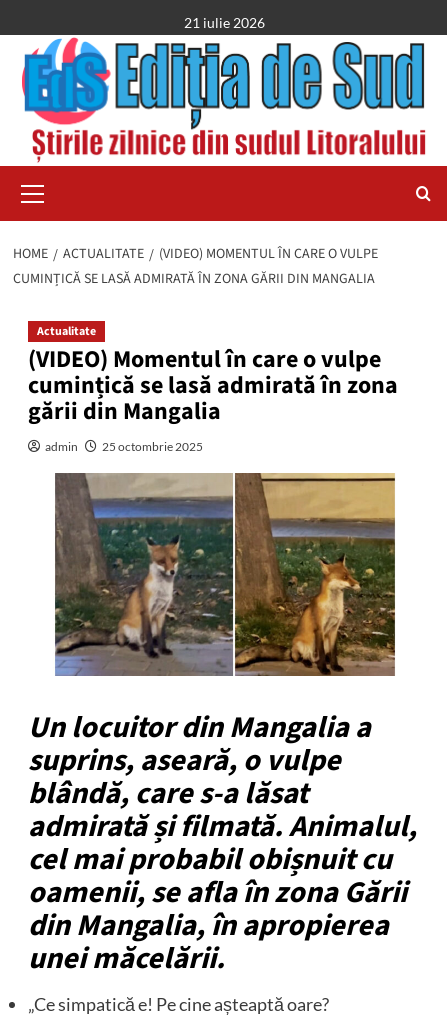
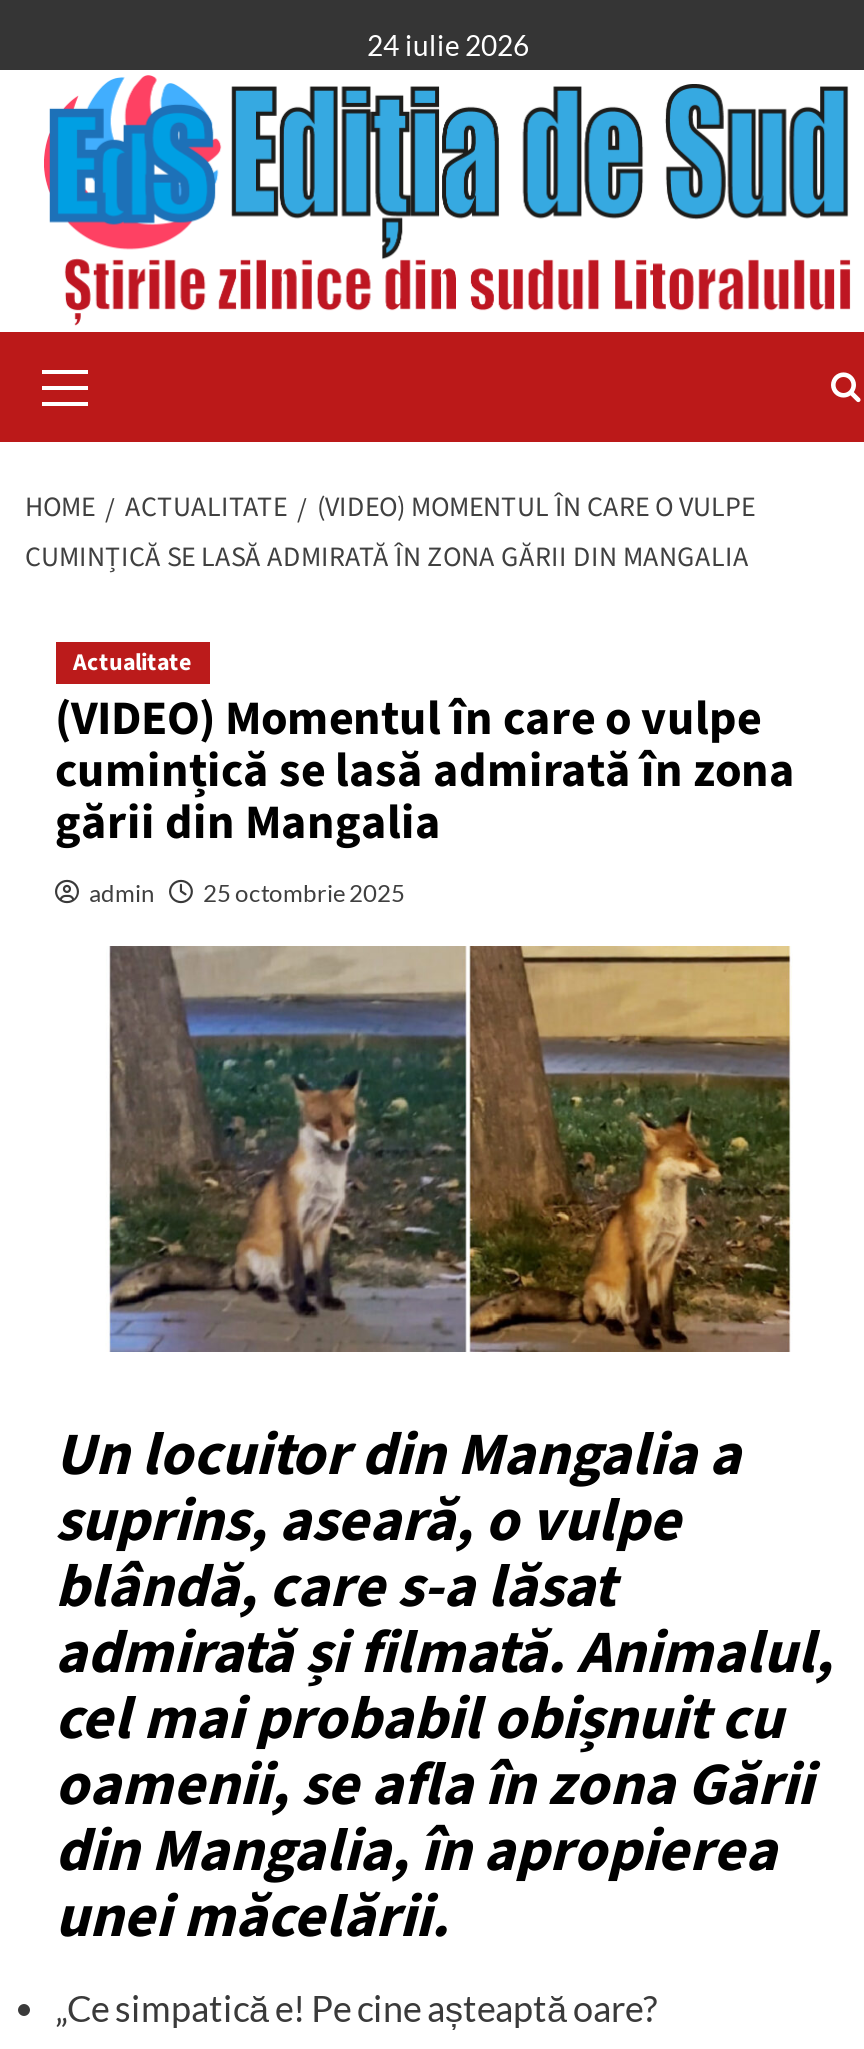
- 21 iulie 2026
+ 24 iulie 2026
